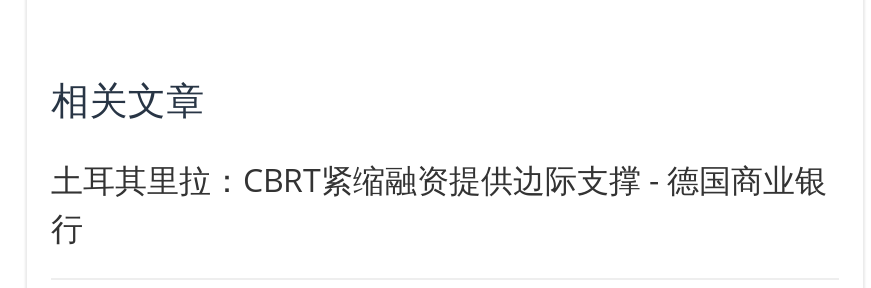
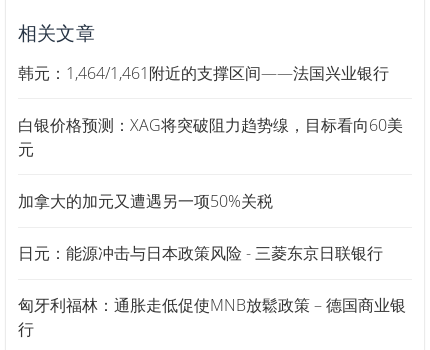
- 土耳其里拉：CBRT紧缩融资提供边际支撑 - 德国商业银
+ 韩元：1,464/1,461附近的支撑区间——法国兴业银行
+ 白银价格预测：XAG将突破阻力趋势缐，目标看向60美
+ 元
+ 加拿大的加元又遭遇另一项50%关税
+ 日元：能源冲击与日本政策风险 - 三菱东京日联银行
+ 匈牙利福林：通胀走低促使MNB放鬆政策 – 德国商业银
